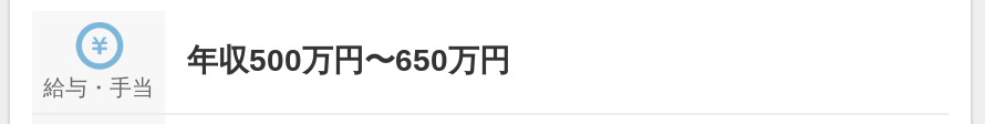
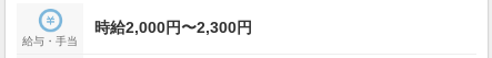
- 年収500万円〜650万円
+ 時給2,000円〜2,300円
